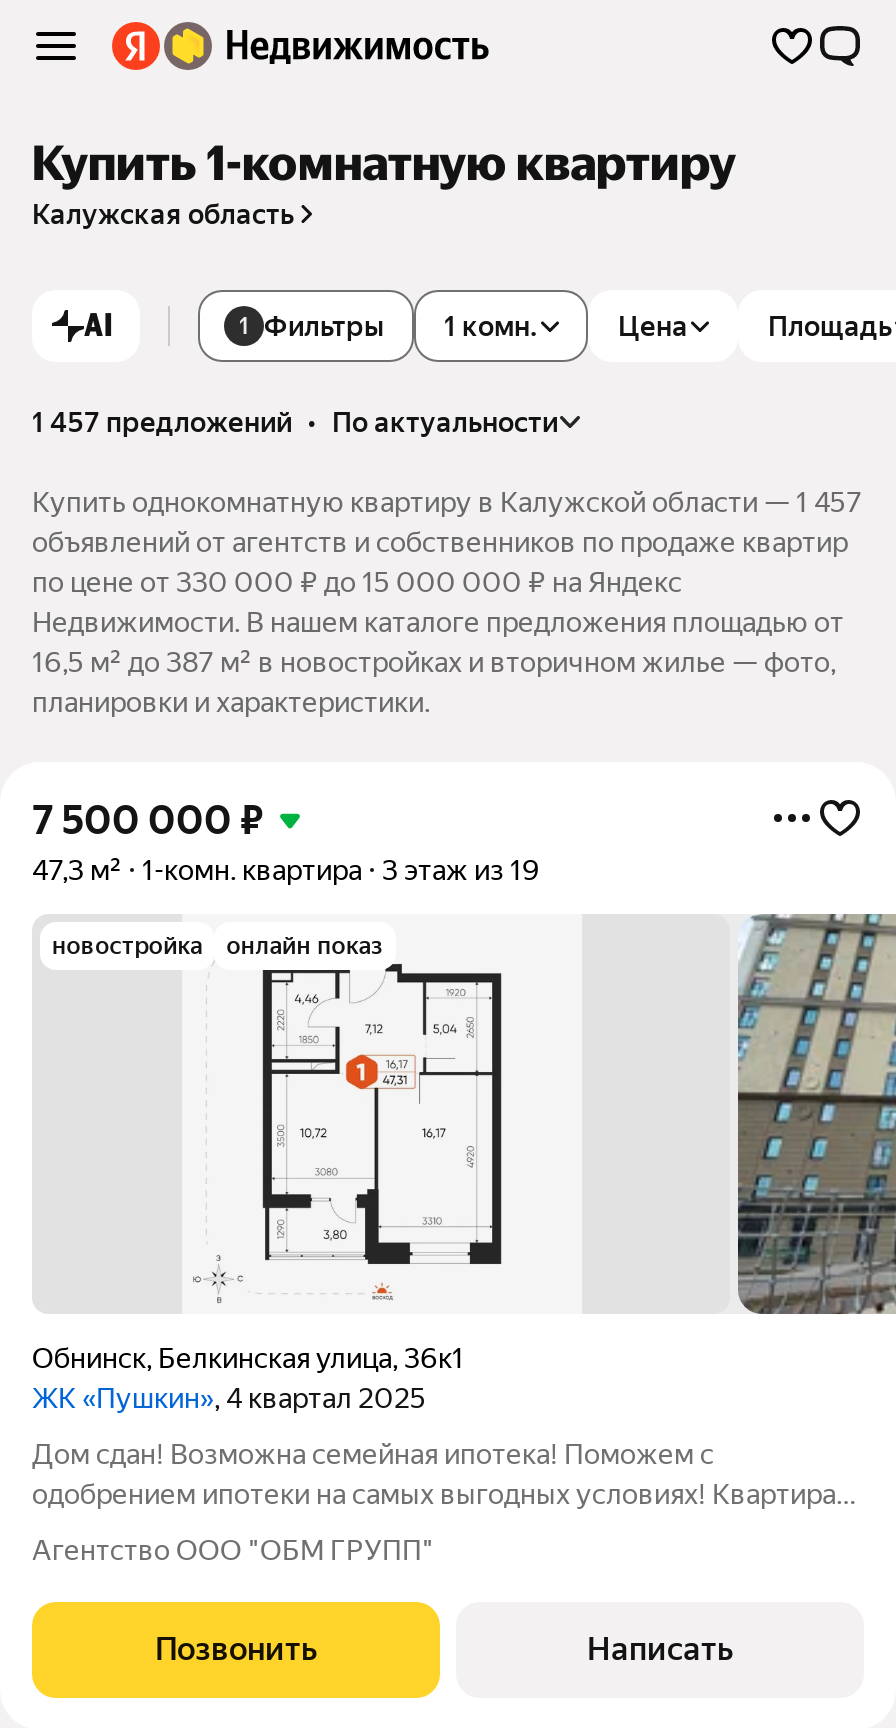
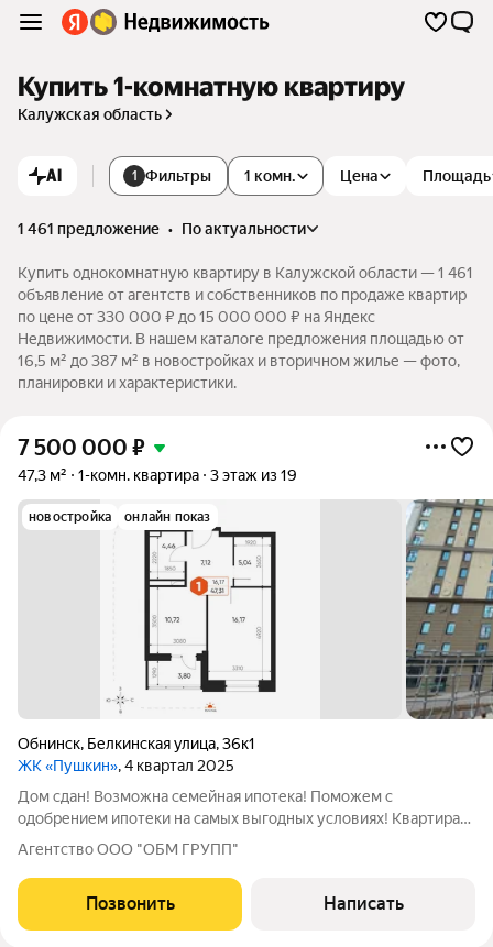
- 1 457 предложений • по актуальности
+ 1 461 предложение • по актуальности

- Купить однокомнатную квартиру в Калужской области — 1 457
+ Купить однокомнатную квартиру в Калужской области — 1 461

- объявлений от агентств и собственников по продаже квартир
+ объявление от агентств и собственников по продаже квартир
